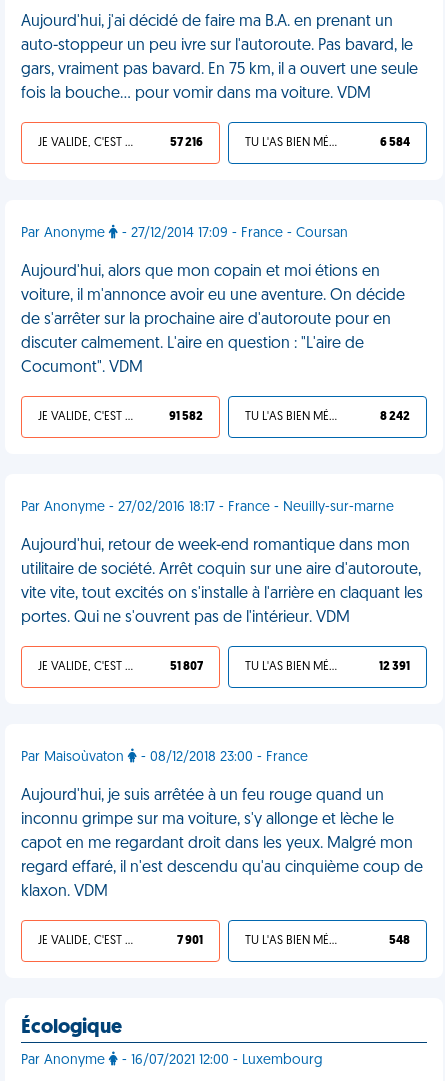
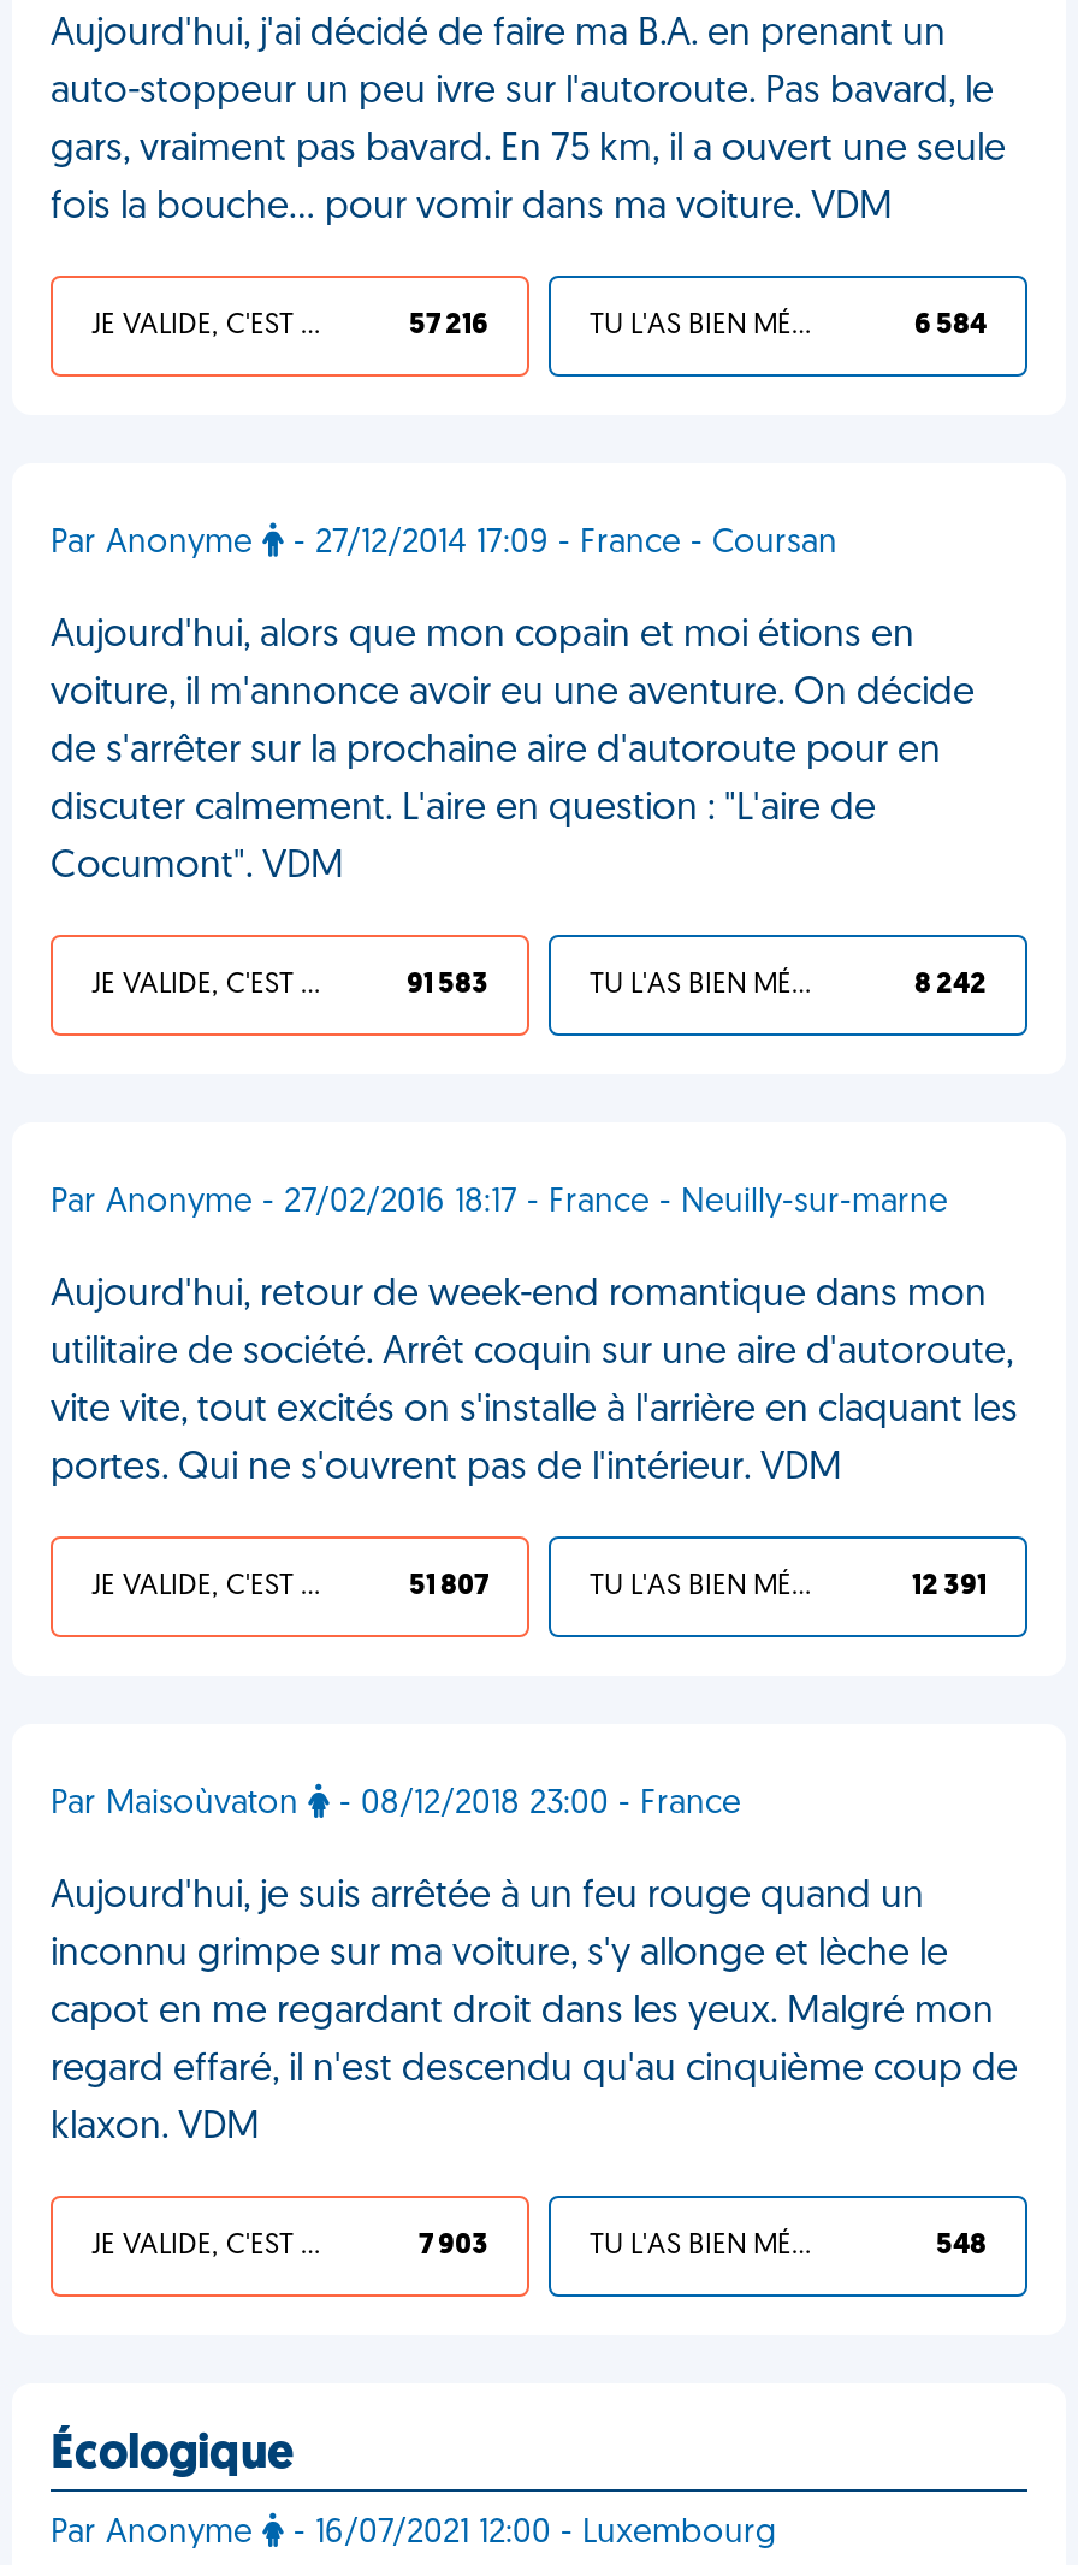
- 91 582
+ 91 583

- 7 901
+ 7 903
